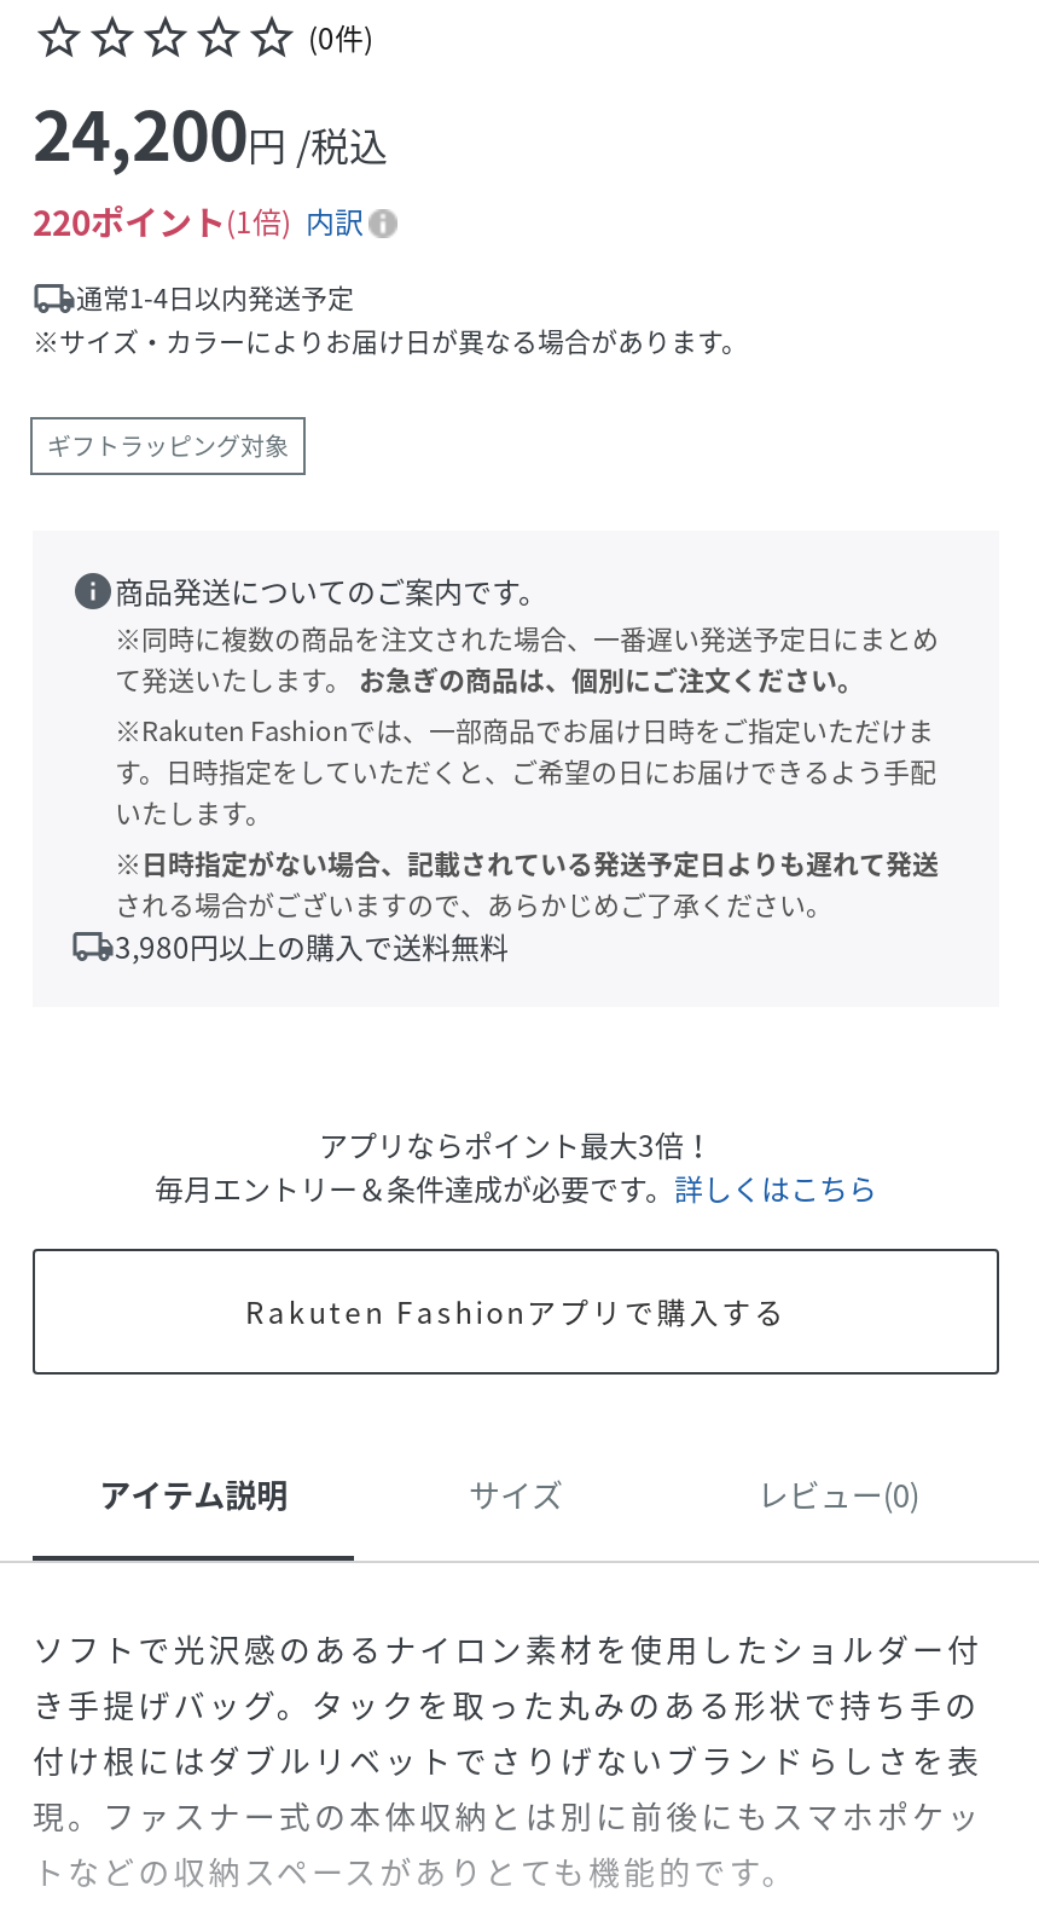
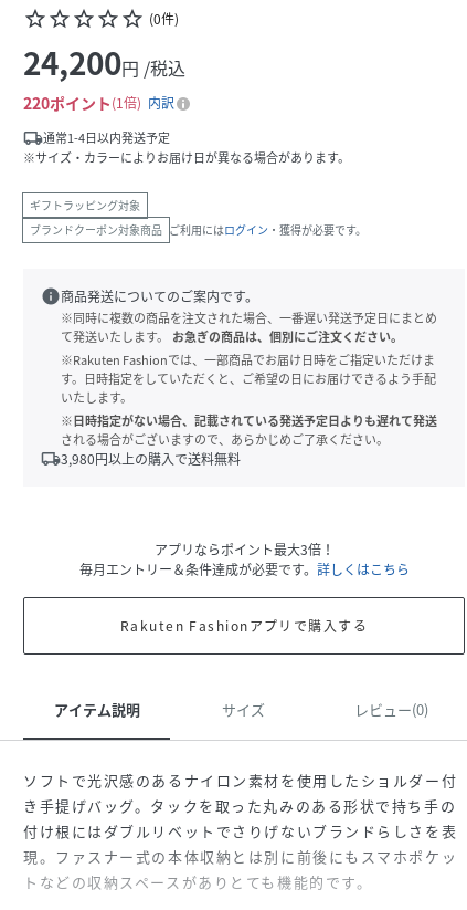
+ ブランドクーポン対象商品 ご利用にはログイン・獲得が必要です。
